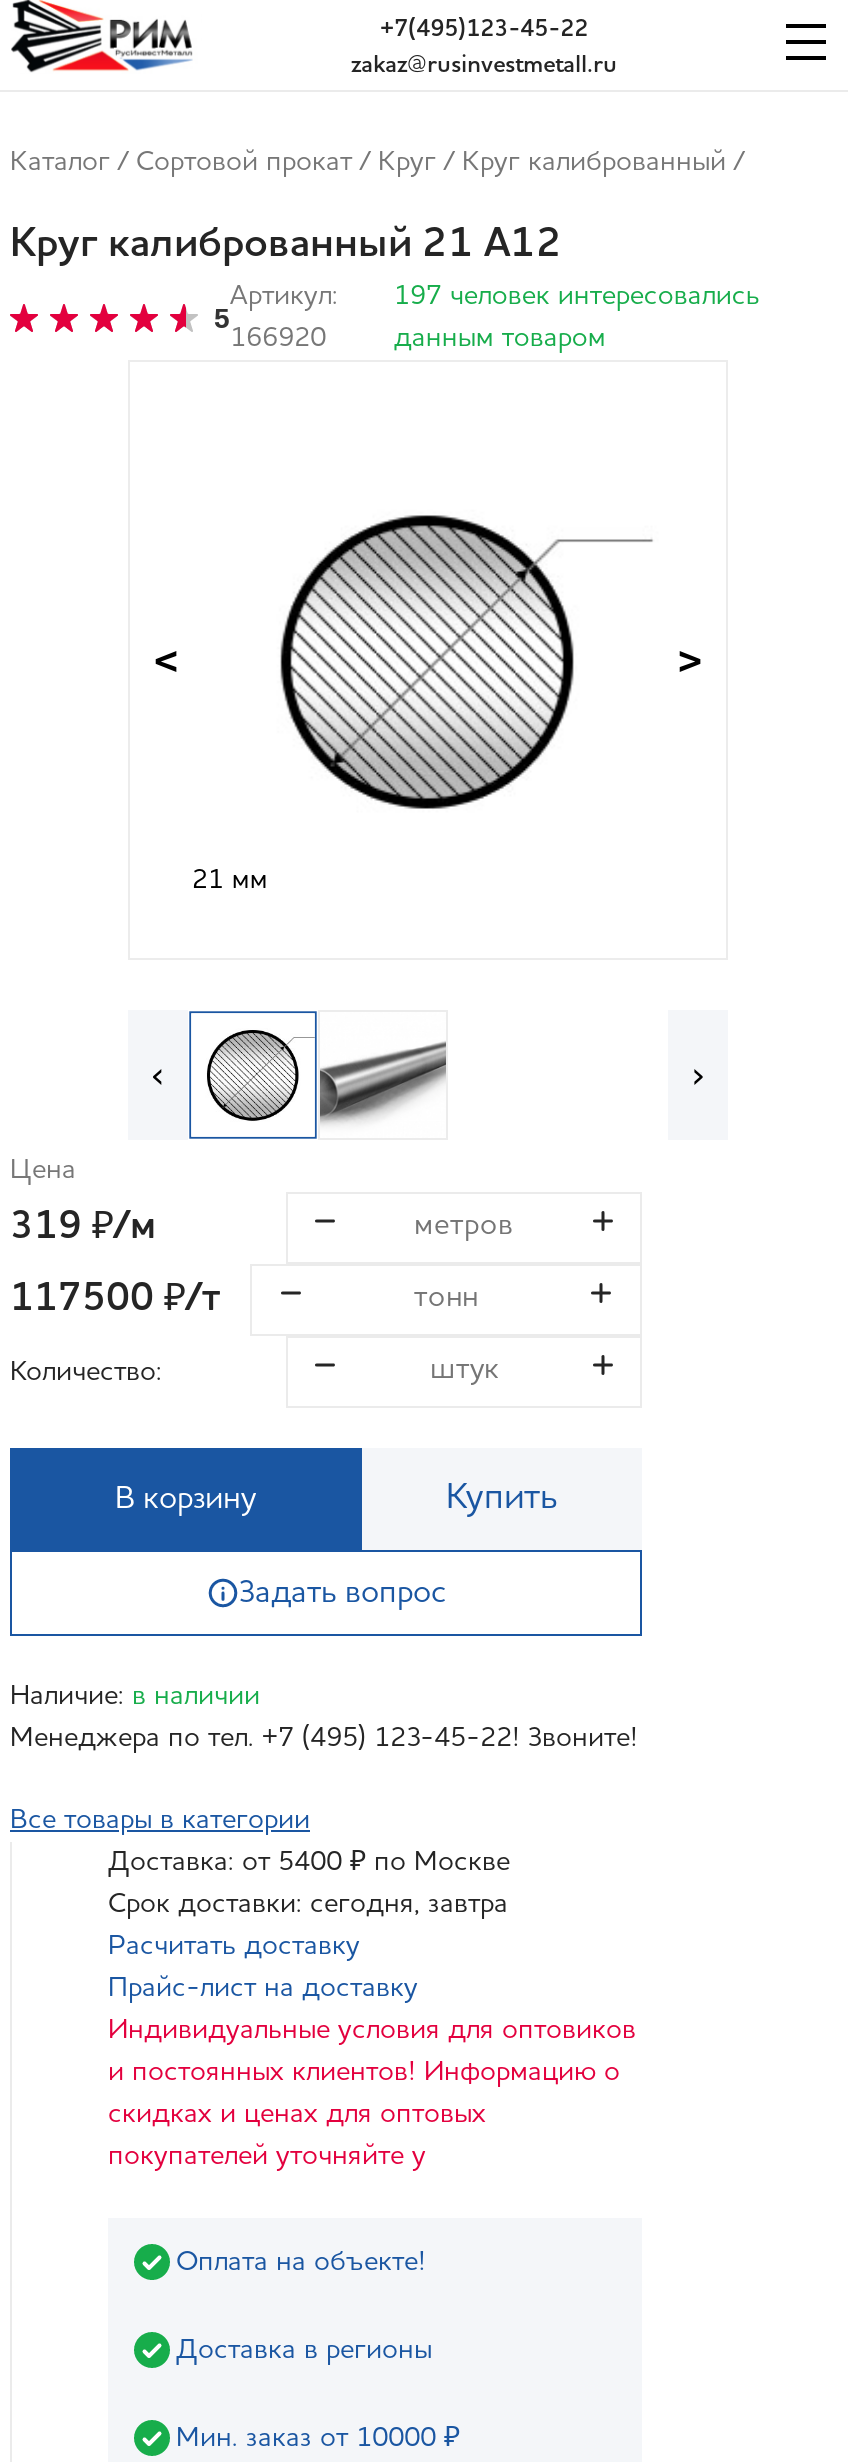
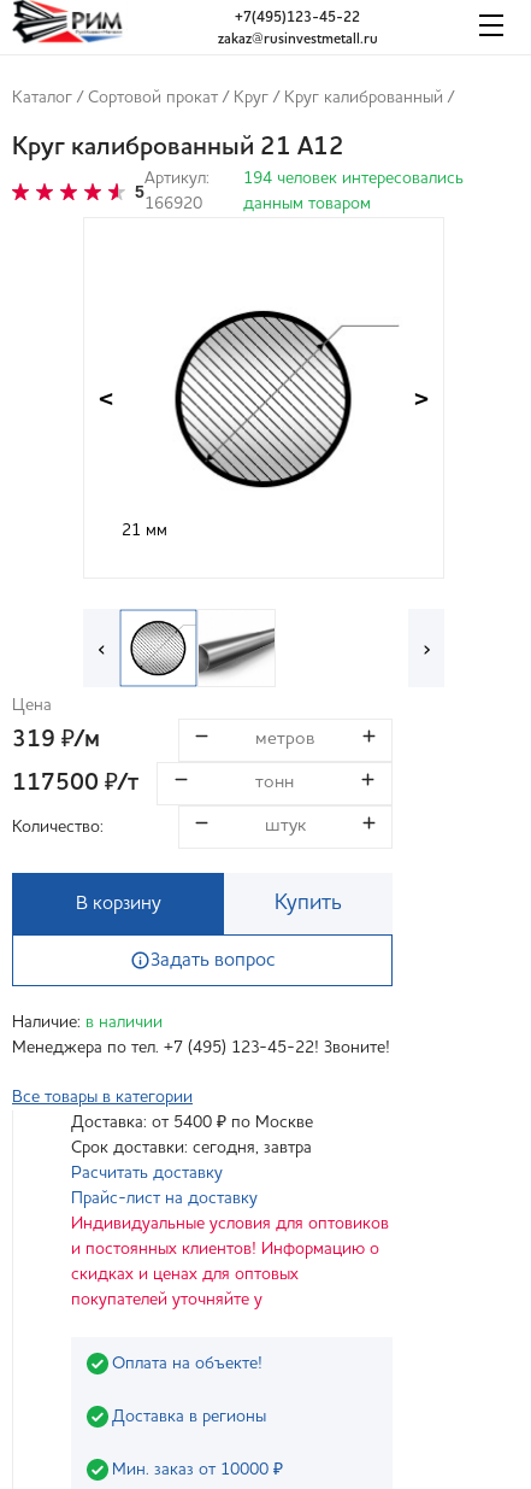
- 197 человек интересовались
+ 194 человек интересовались
